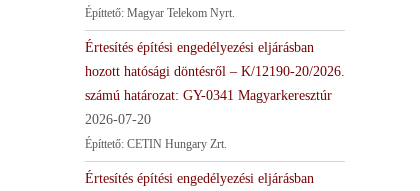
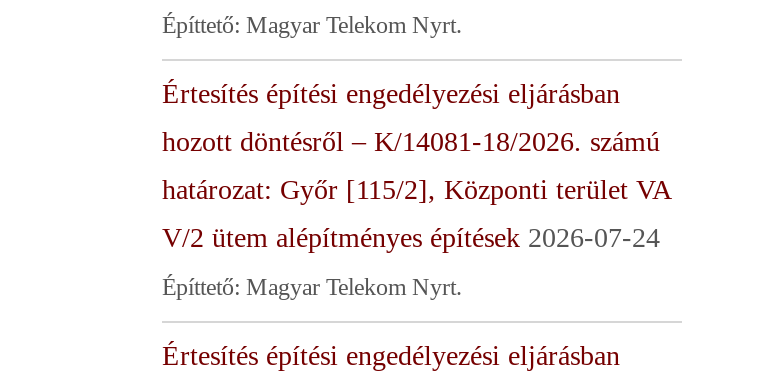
- hozott hatósági döntésről – K/12190-20/2026.
+ hozott döntésről – K/14081-18/2026. számú

- számú határozat: GY-0341 Magyarkeresztúr
+ határozat: Győr [115/2], Központi terület VA

- 2026-07-20
+ V/2 ütem alépítményes építések 2026-07-24

- Építtető: CETIN Hungary Zrt.
+ Építtető: Magyar Telekom Nyrt.
